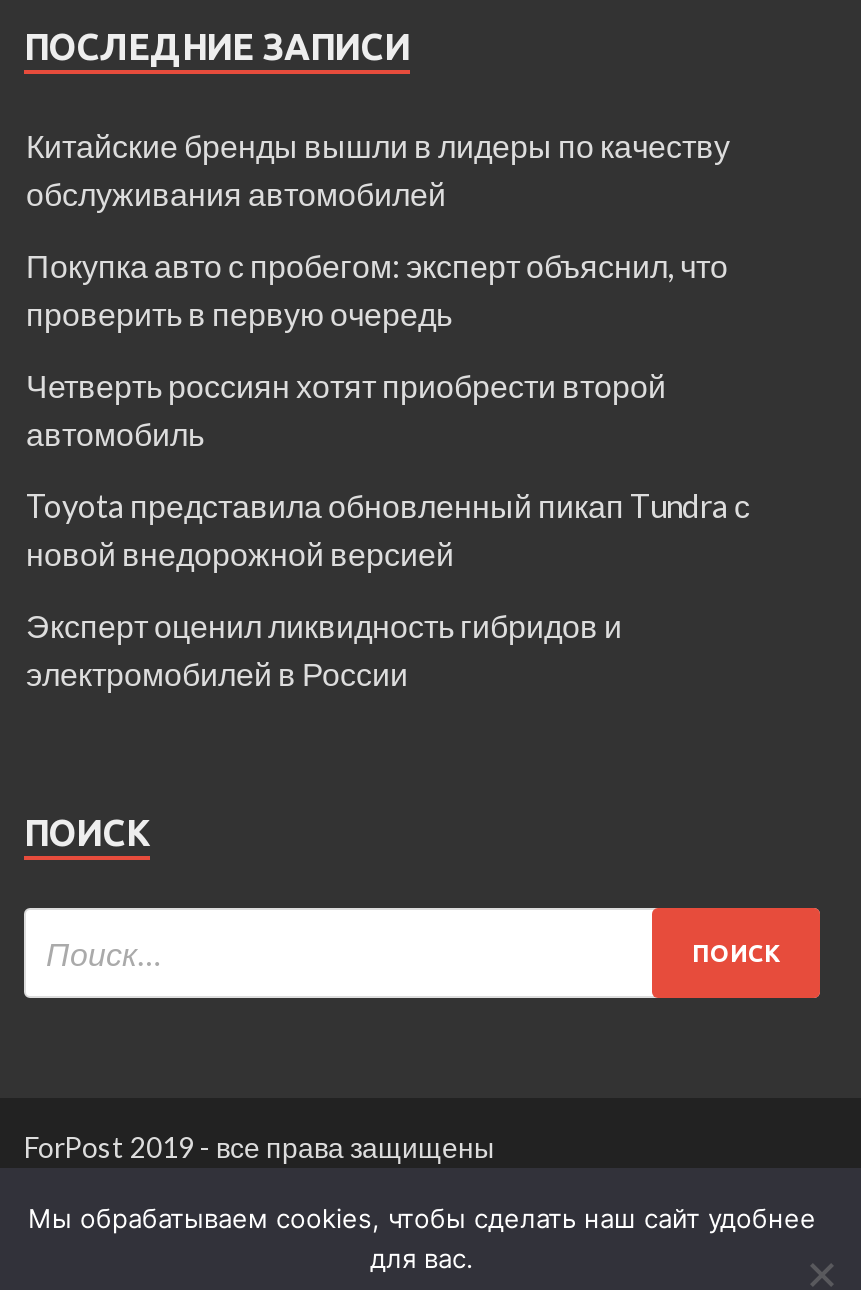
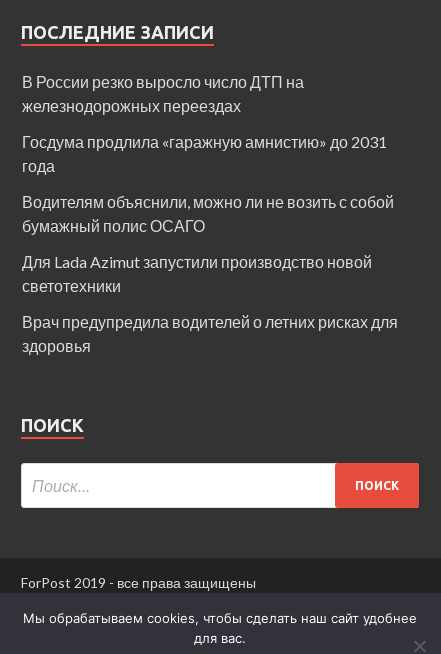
- Китайские бренды вышли в лидеры по качеству
- обслуживания автомобилей
+ В России резко выросло число ДТП на
+ железнодорожных переездах

- Покупка авто с пробегом: эксперт объяснил, что
- проверить в первую очередь
+ Госдума продлила «гаражную амнистию» до 2031
+ года

- Четверть россиян хотят приобрести второй
- автомобиль
+ Водителям объяснили, можно ли не возить с собой
+ бумажный полис ОСАГО

- Toyota представила обновленный пикап Tundra с
- новой внедорожной версией
+ Для Lada Azimut запустили производство новой
+ светотехники

- Эксперт оценил ликвидность гибридов и
- электромобилей в России
+ Врач предупредила водителей о летних рисках для
+ здоровья
